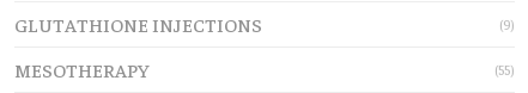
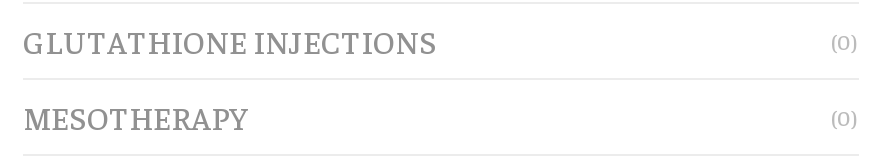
- (9)
+ (0)

- (55)
+ (0)
